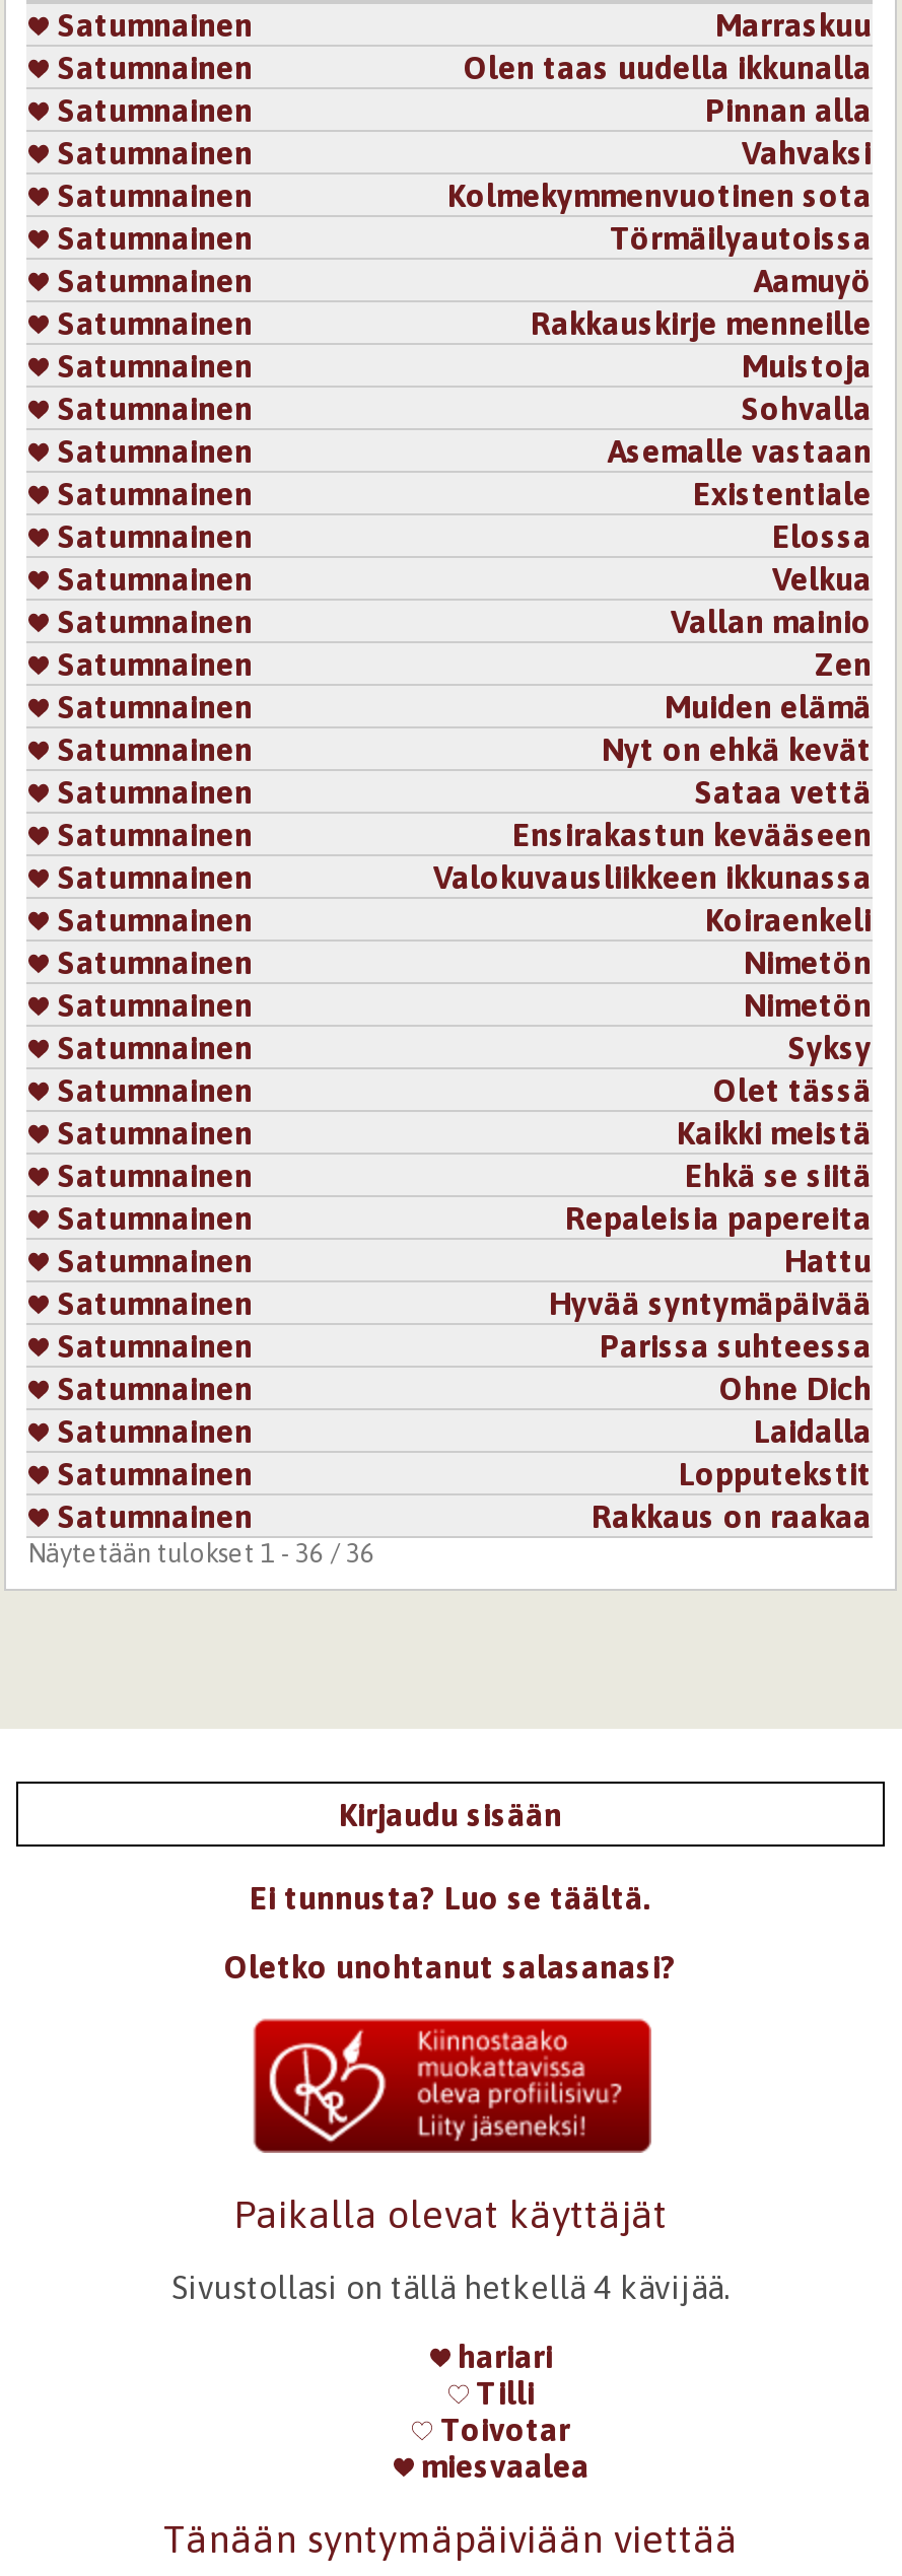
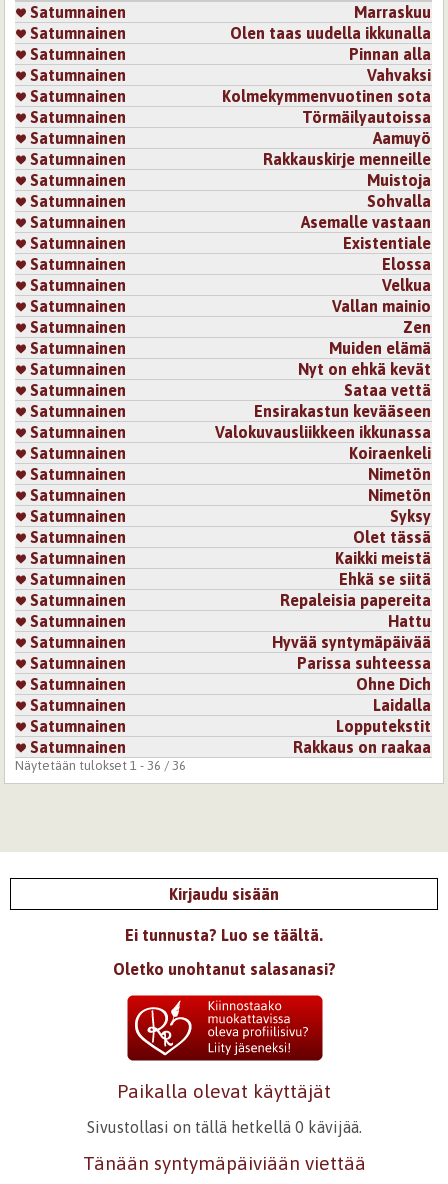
- Sivustollasi on tällä hetkellä 4 kävijää.
- hariari
- Tilli
- Toivotar
- miesvaalea
+ Sivustollasi on tällä hetkellä 0 kävijää.
